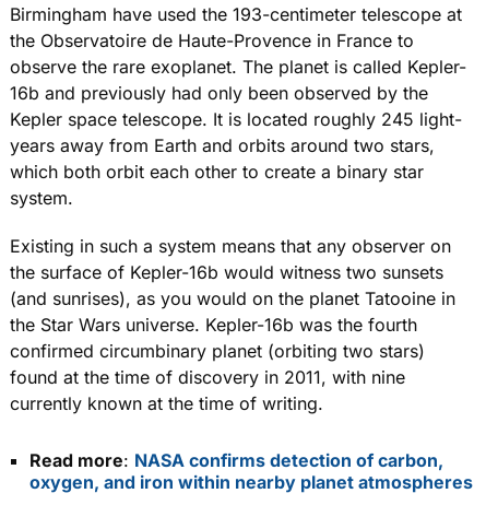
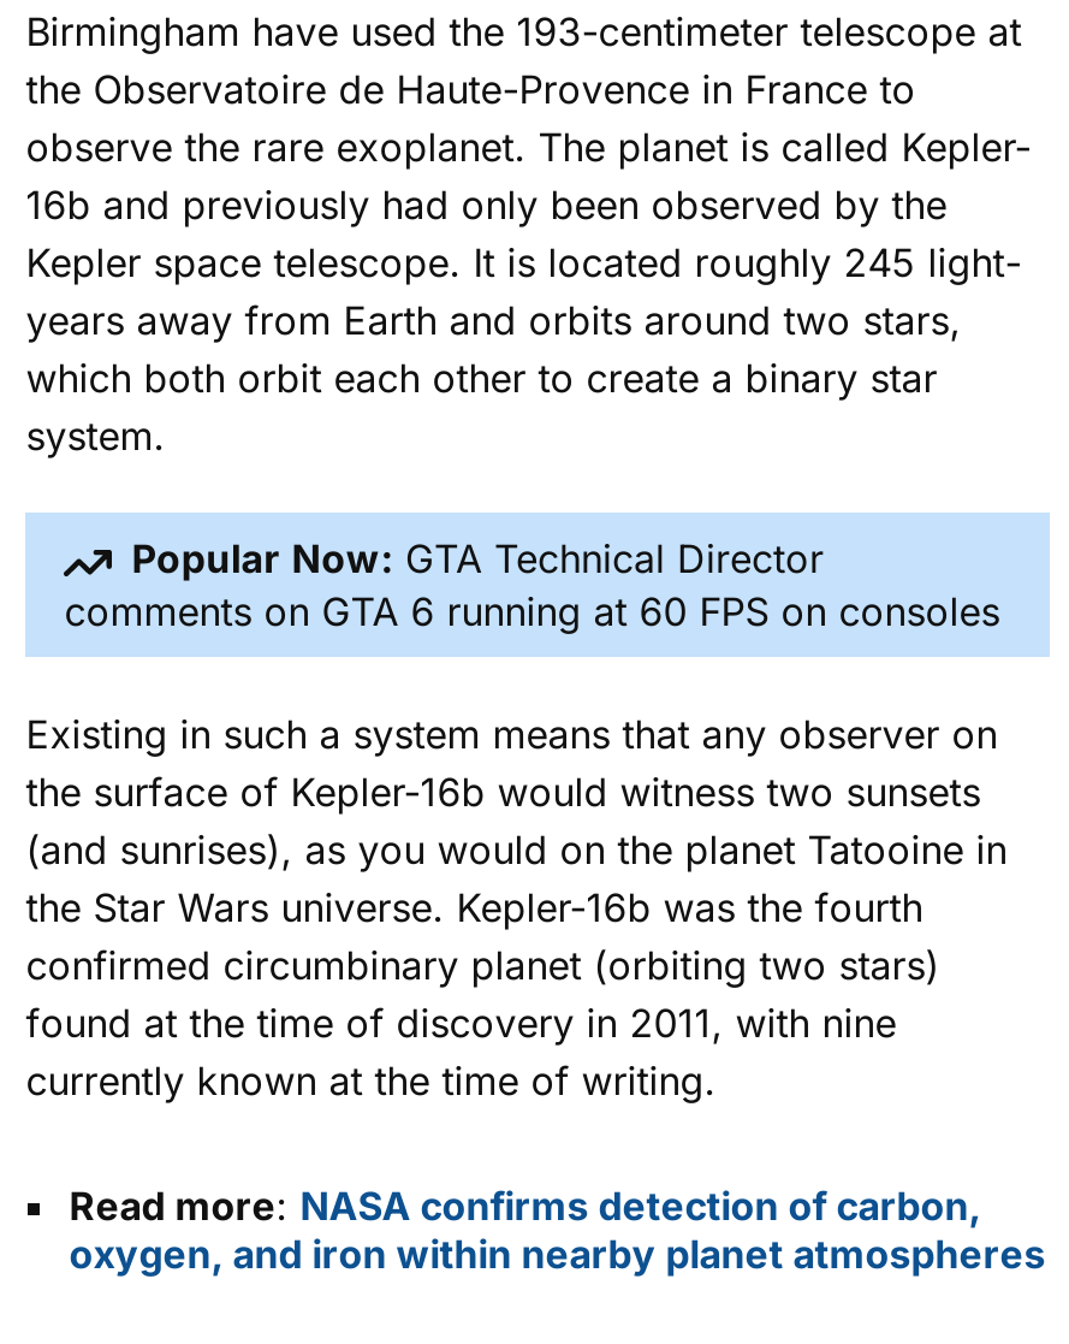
+ Popular Now: GTA Technical Director
+ comments on GTA 6 running at 60 FPS on consoles
